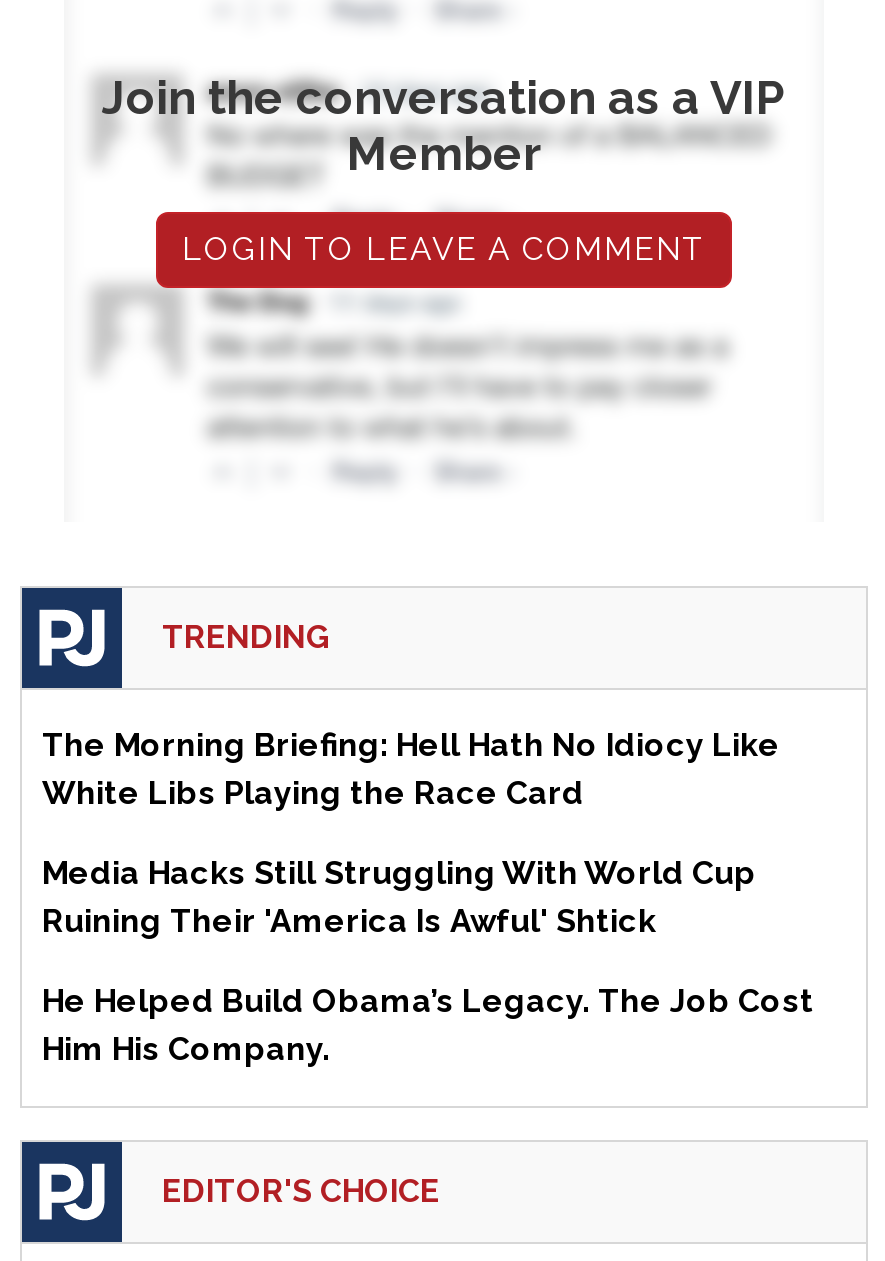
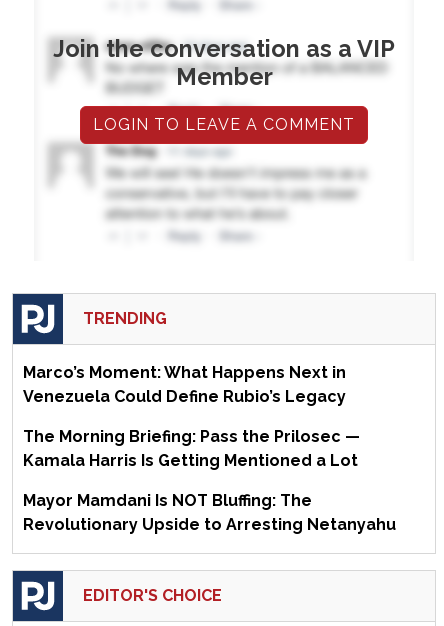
- The Morning Briefing: Hell Hath No Idiocy Like
- White Libs Playing the Race Card
+ Marco’s Moment: What Happens Next in
+ Venezuela Could Define Rubio’s Legacy

- Media Hacks Still Struggling With World Cup
- Ruining Their 'America Is Awful' Shtick
+ The Morning Briefing: Pass the Prilosec —
+ Kamala Harris Is Getting Mentioned a Lot

- He Helped Build Obama’s Legacy. The Job Cost
- Him His Company.
+ Mayor Mamdani Is NOT Bluffing: The
+ Revolutionary Upside to Arresting Netanyahu
